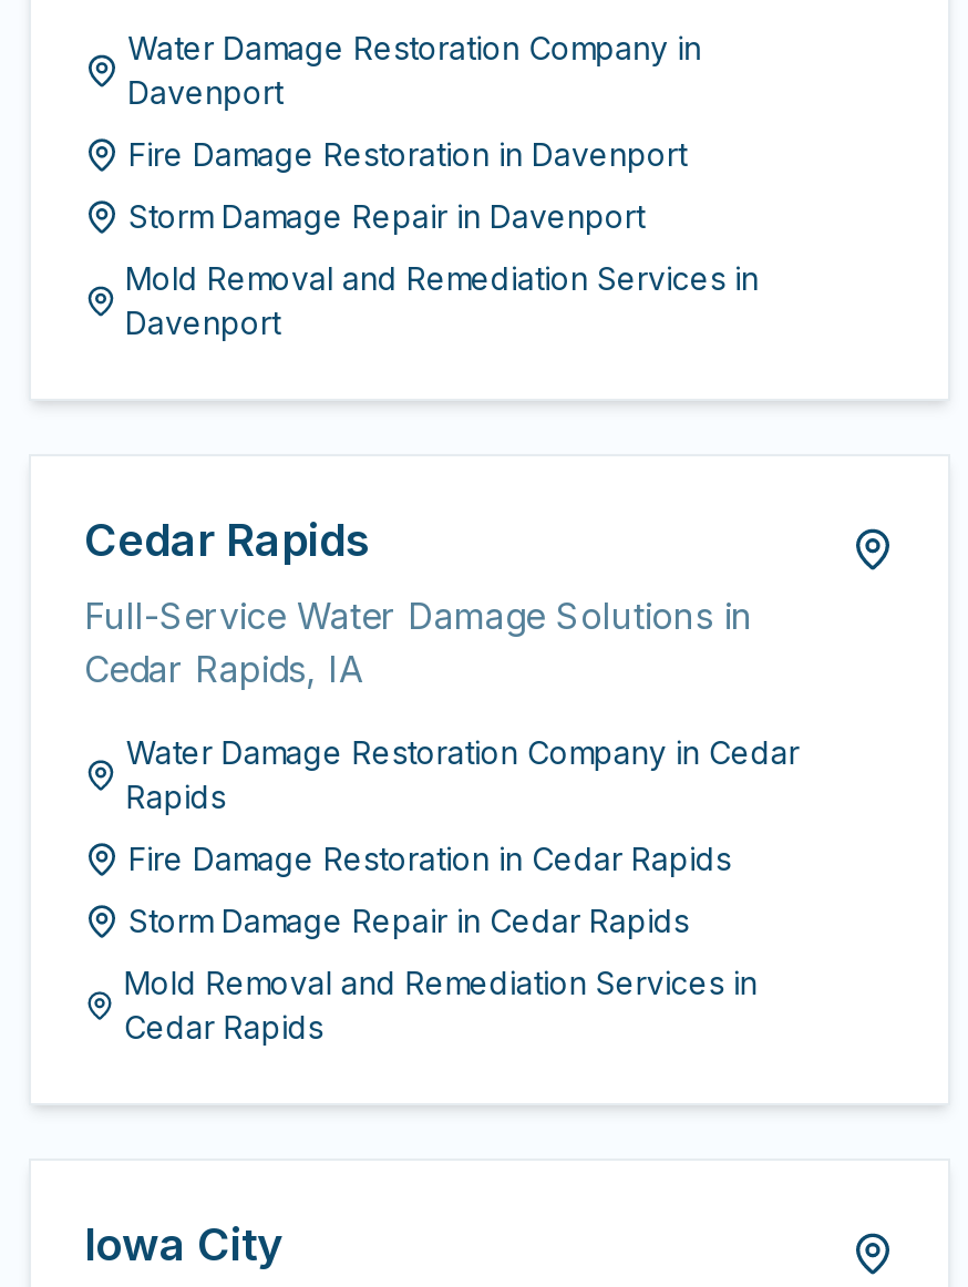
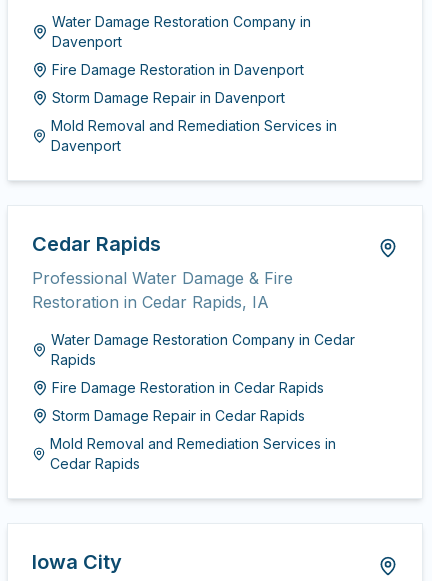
- Full-Service Water Damage Solutions in
- Cedar Rapids, IA
+ Professional Water Damage & Fire
+ Restoration in Cedar Rapids, IA
